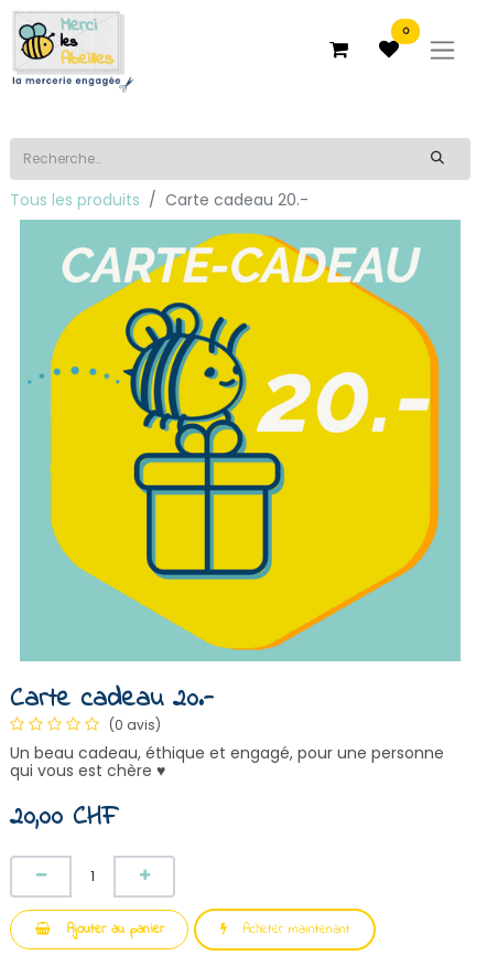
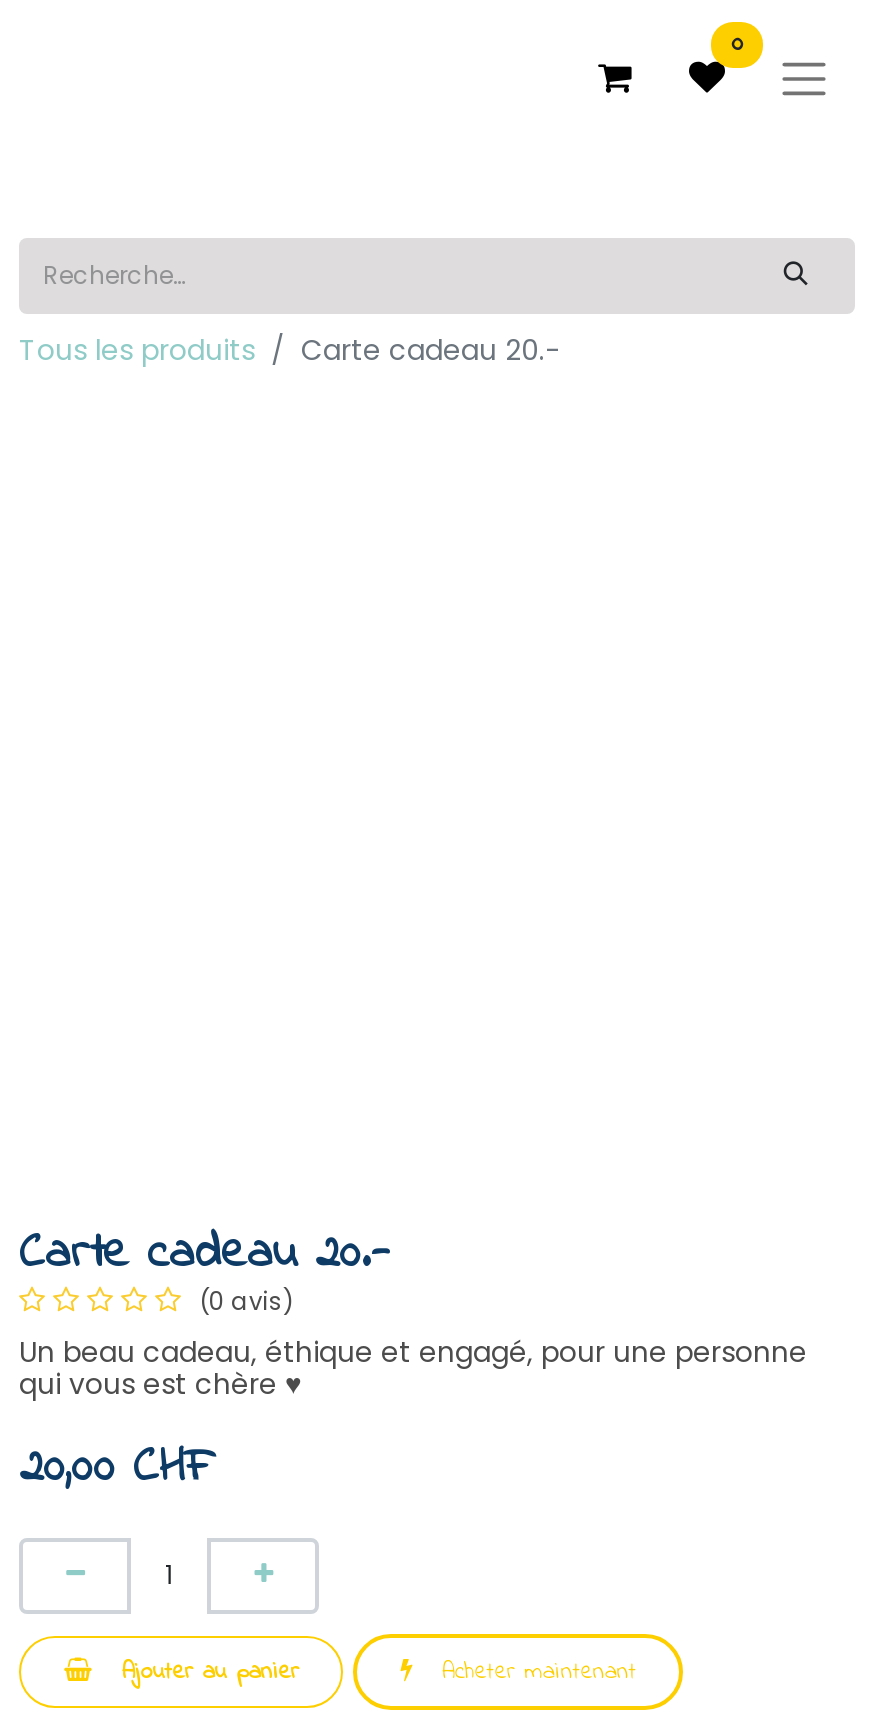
- [image]

- [image]
